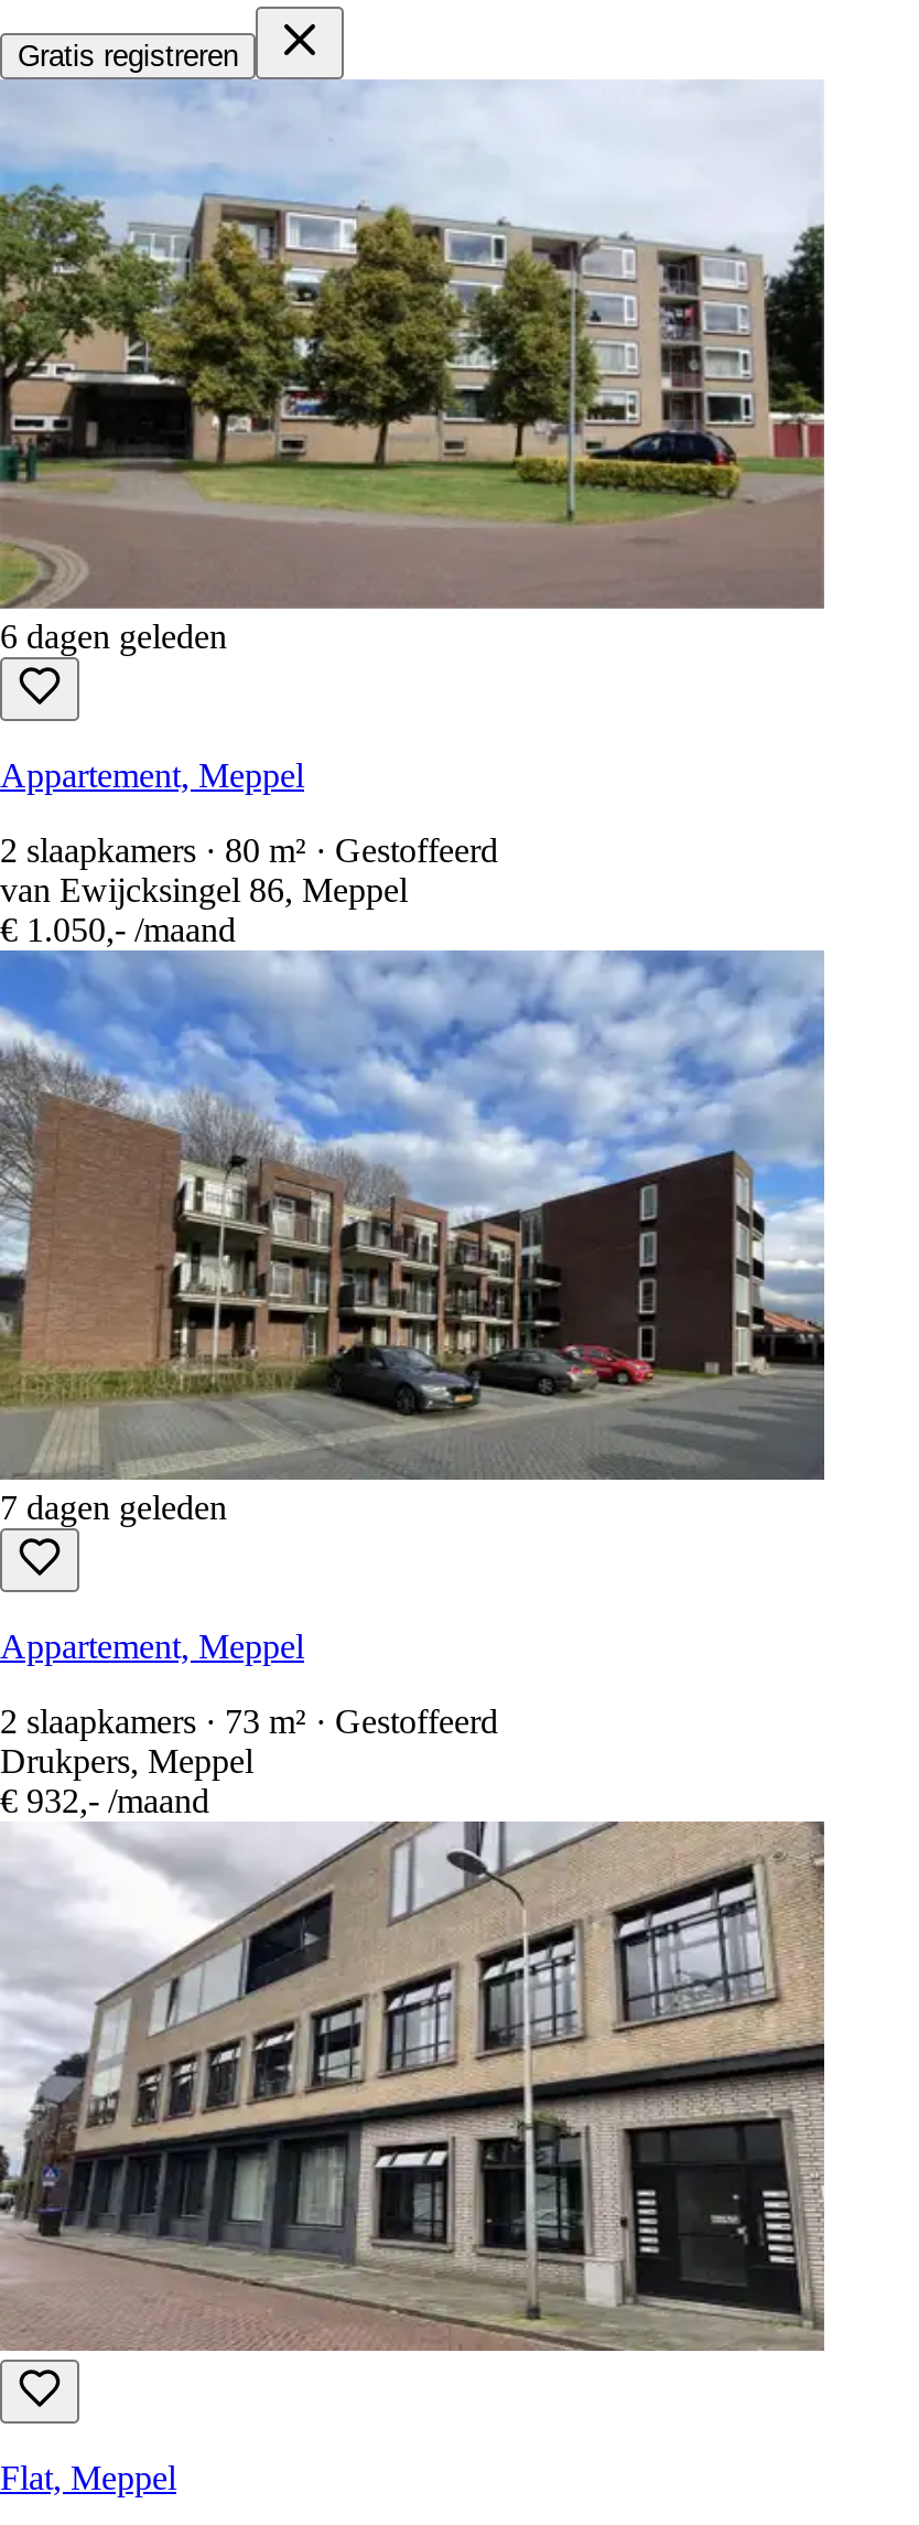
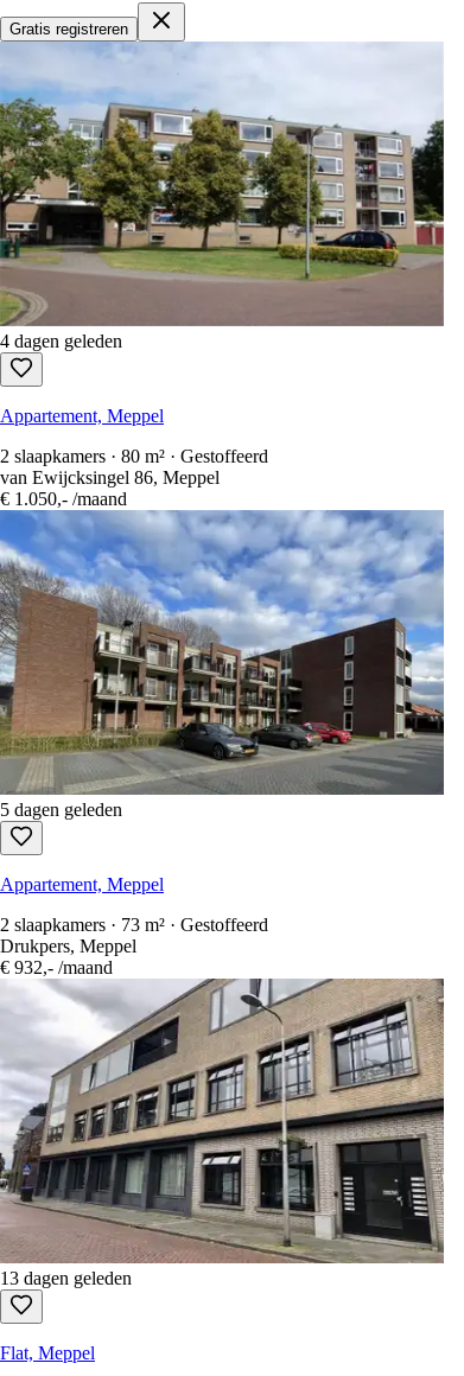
- 6 dagen geleden
+ 4 dagen geleden

- 7 dagen geleden
+ 5 dagen geleden

+ 13 dagen geleden
